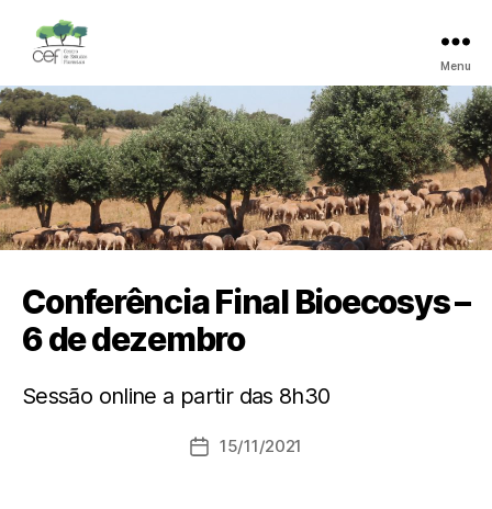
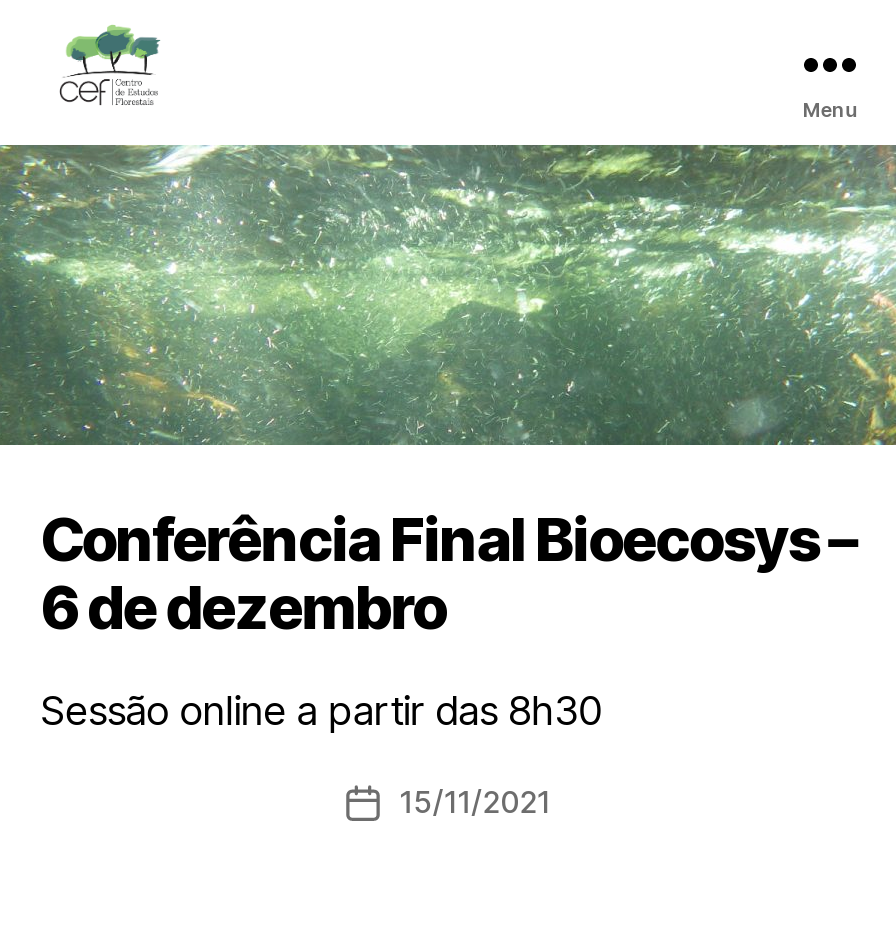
- [image]
+ [image]
